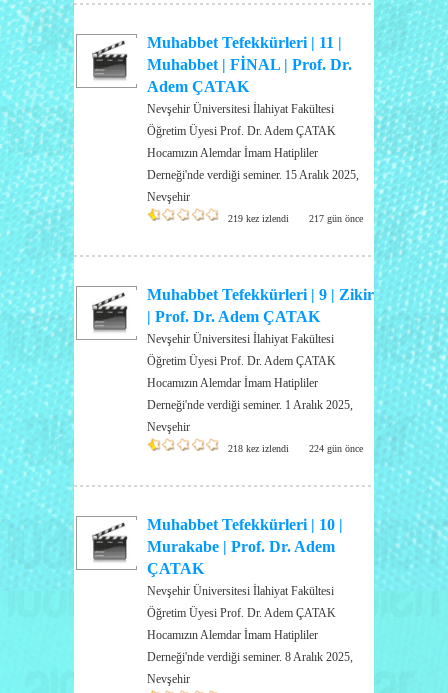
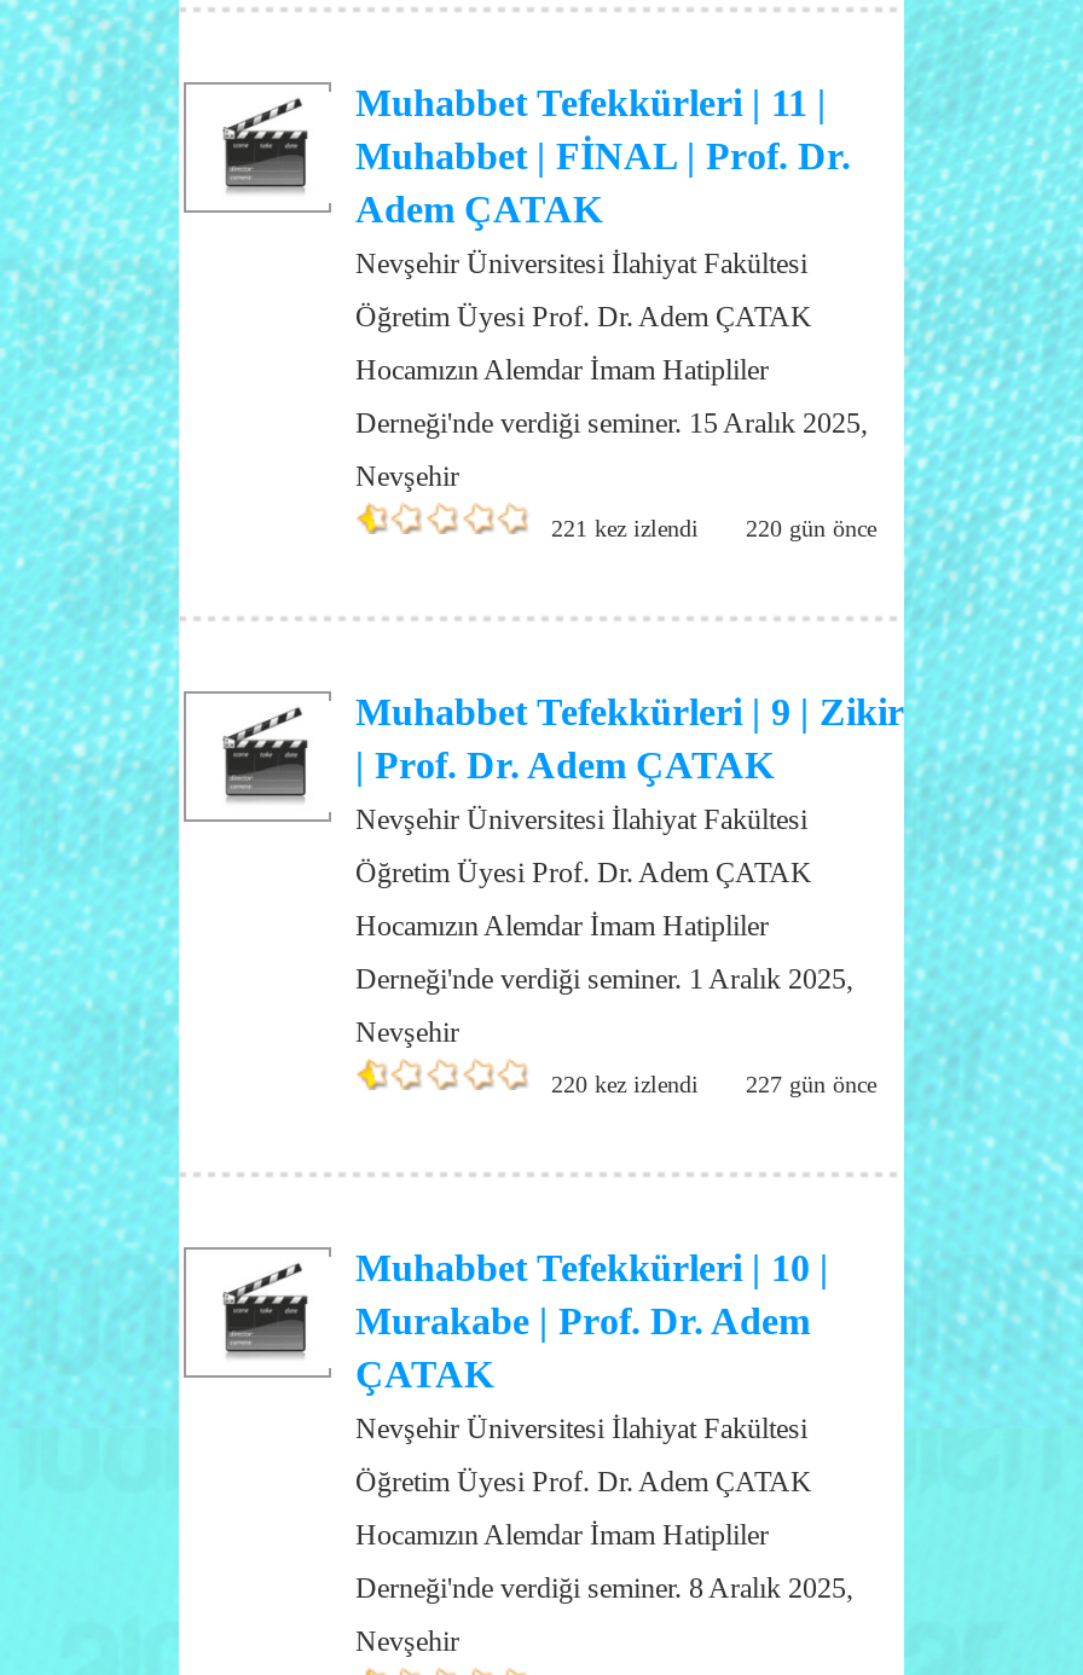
- 219 kez izlendi
+ 221 kez izlendi

- 217 gün önce
+ 220 gün önce

- 218 kez izlendi
+ 220 kez izlendi

- 224 gün önce
+ 227 gün önce
